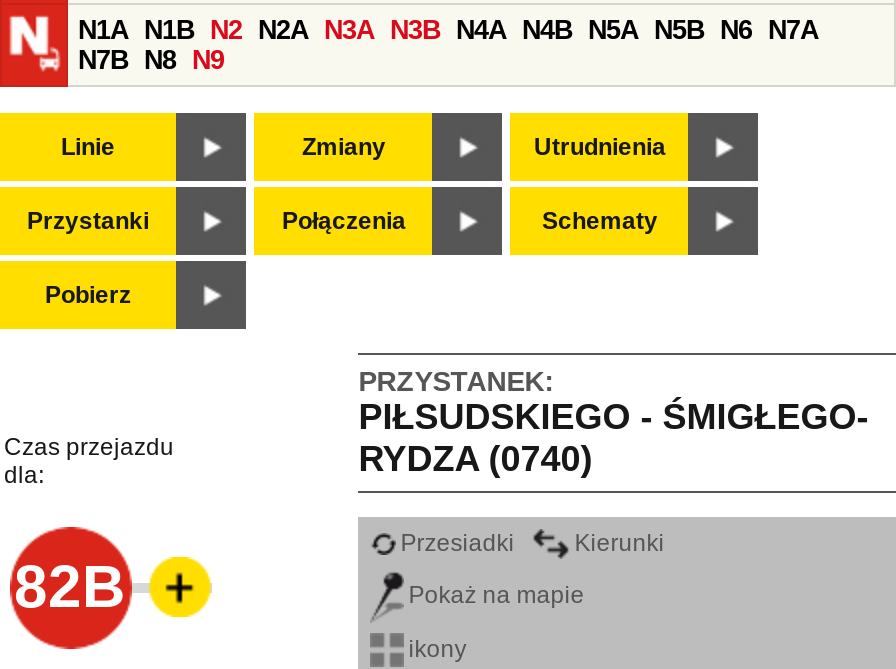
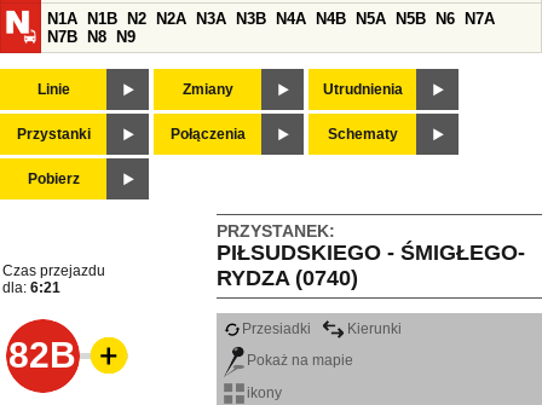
- dla:
+ dla: 6:21
